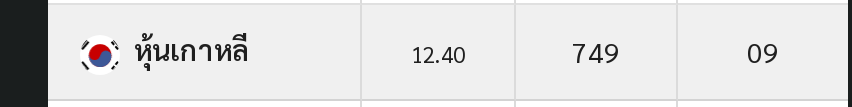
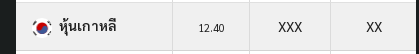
- 749
- 09
+ XXX
+ XX
